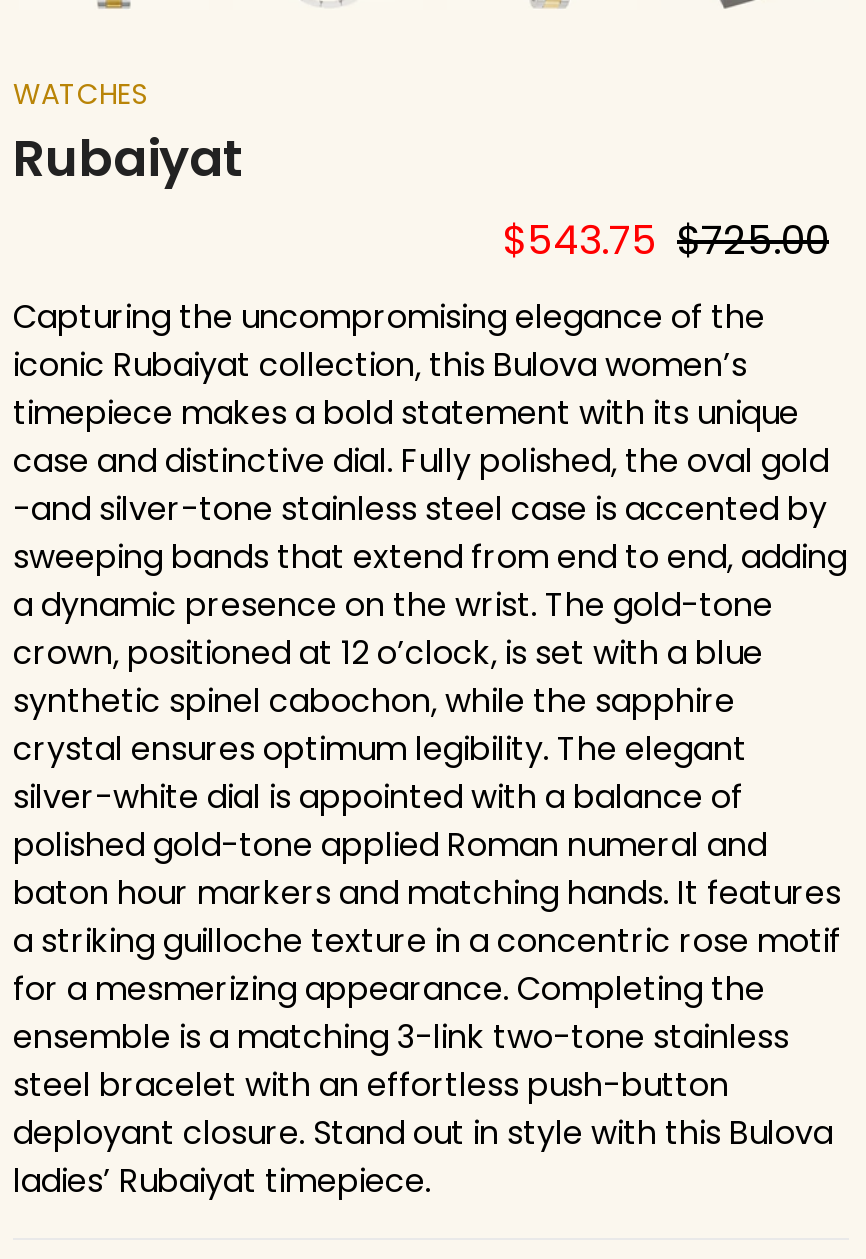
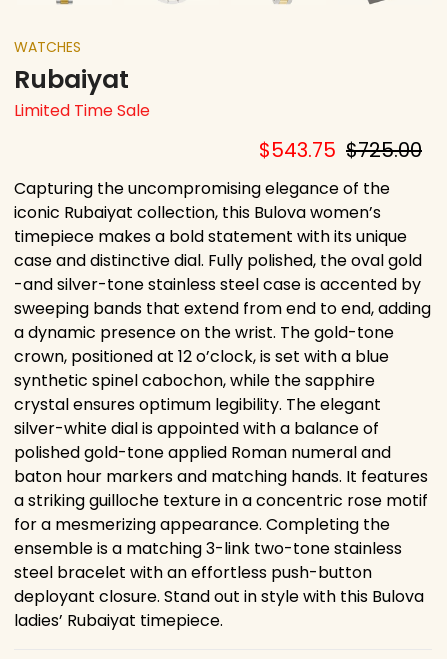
+ Limited Time Sale
